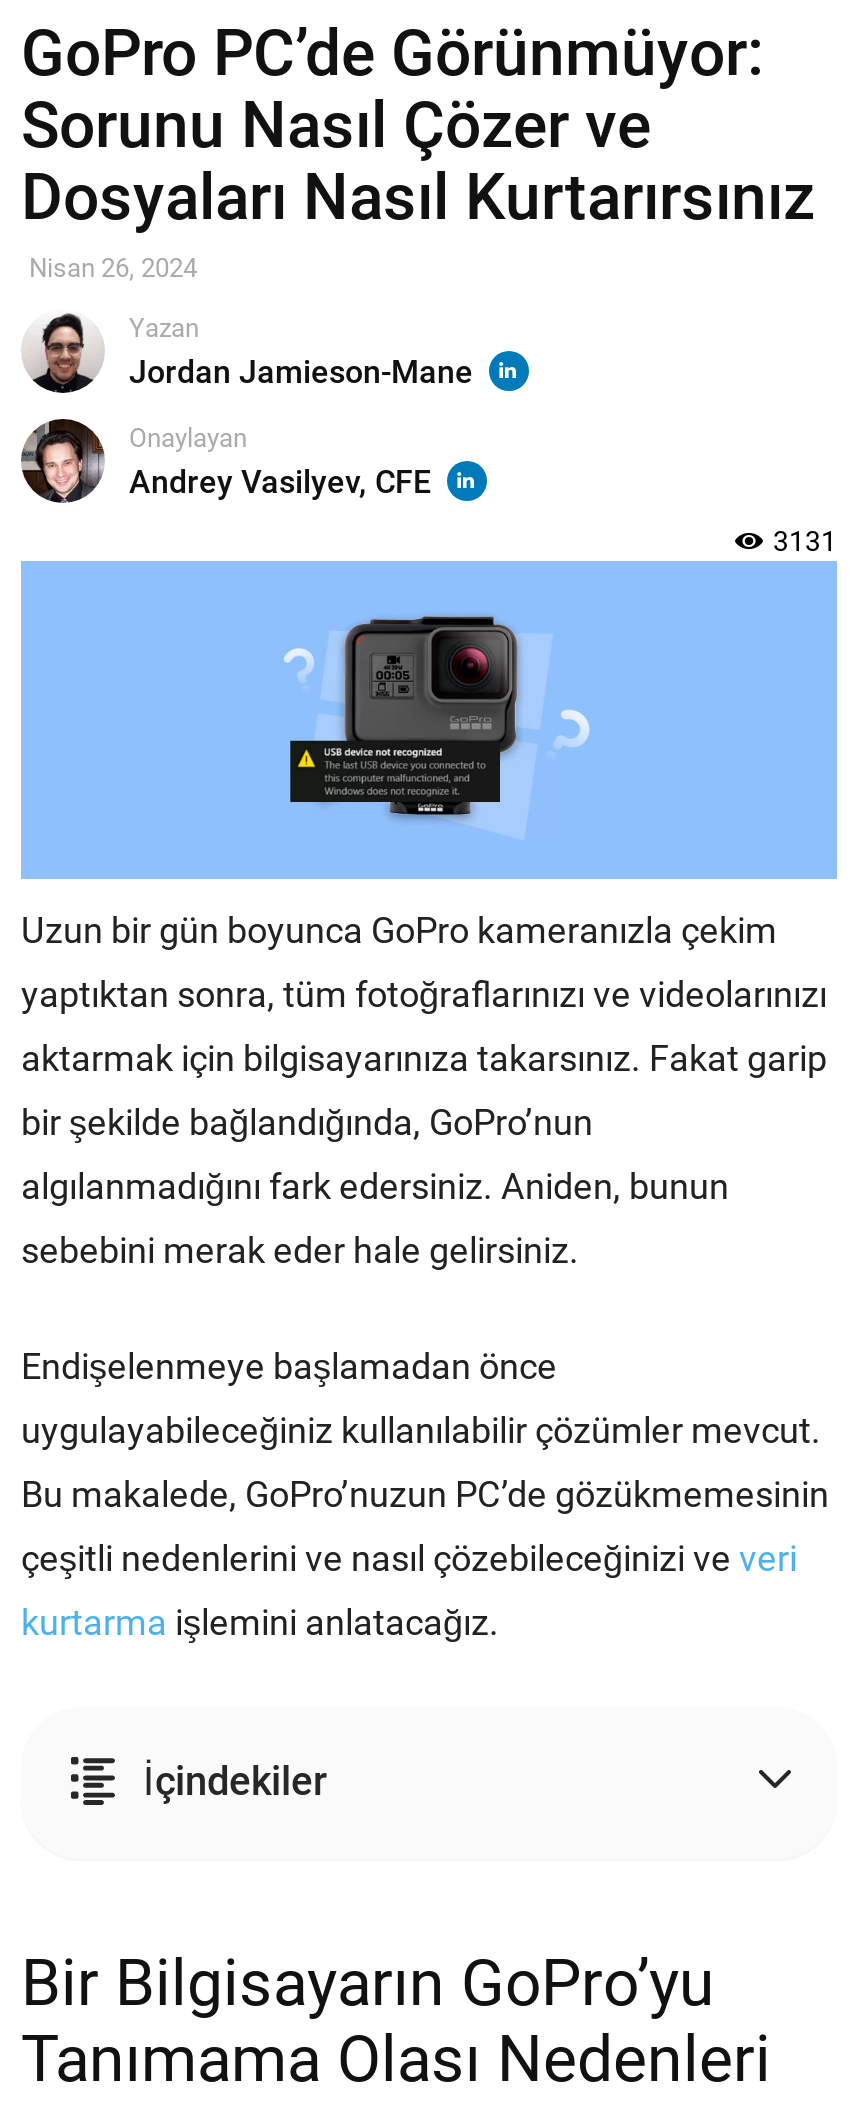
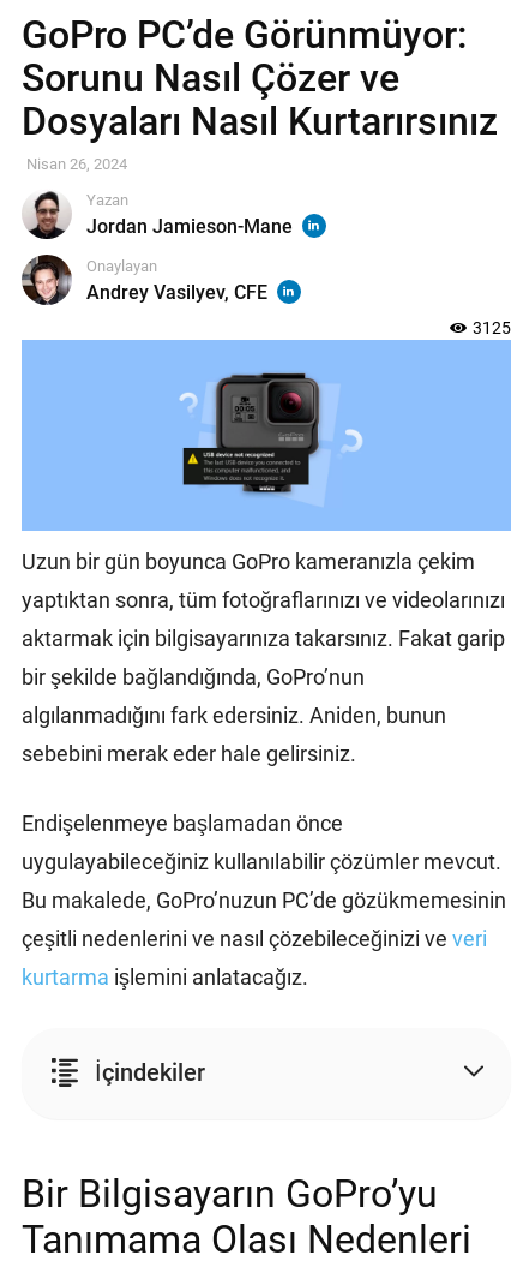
- 3131
+ 3125
